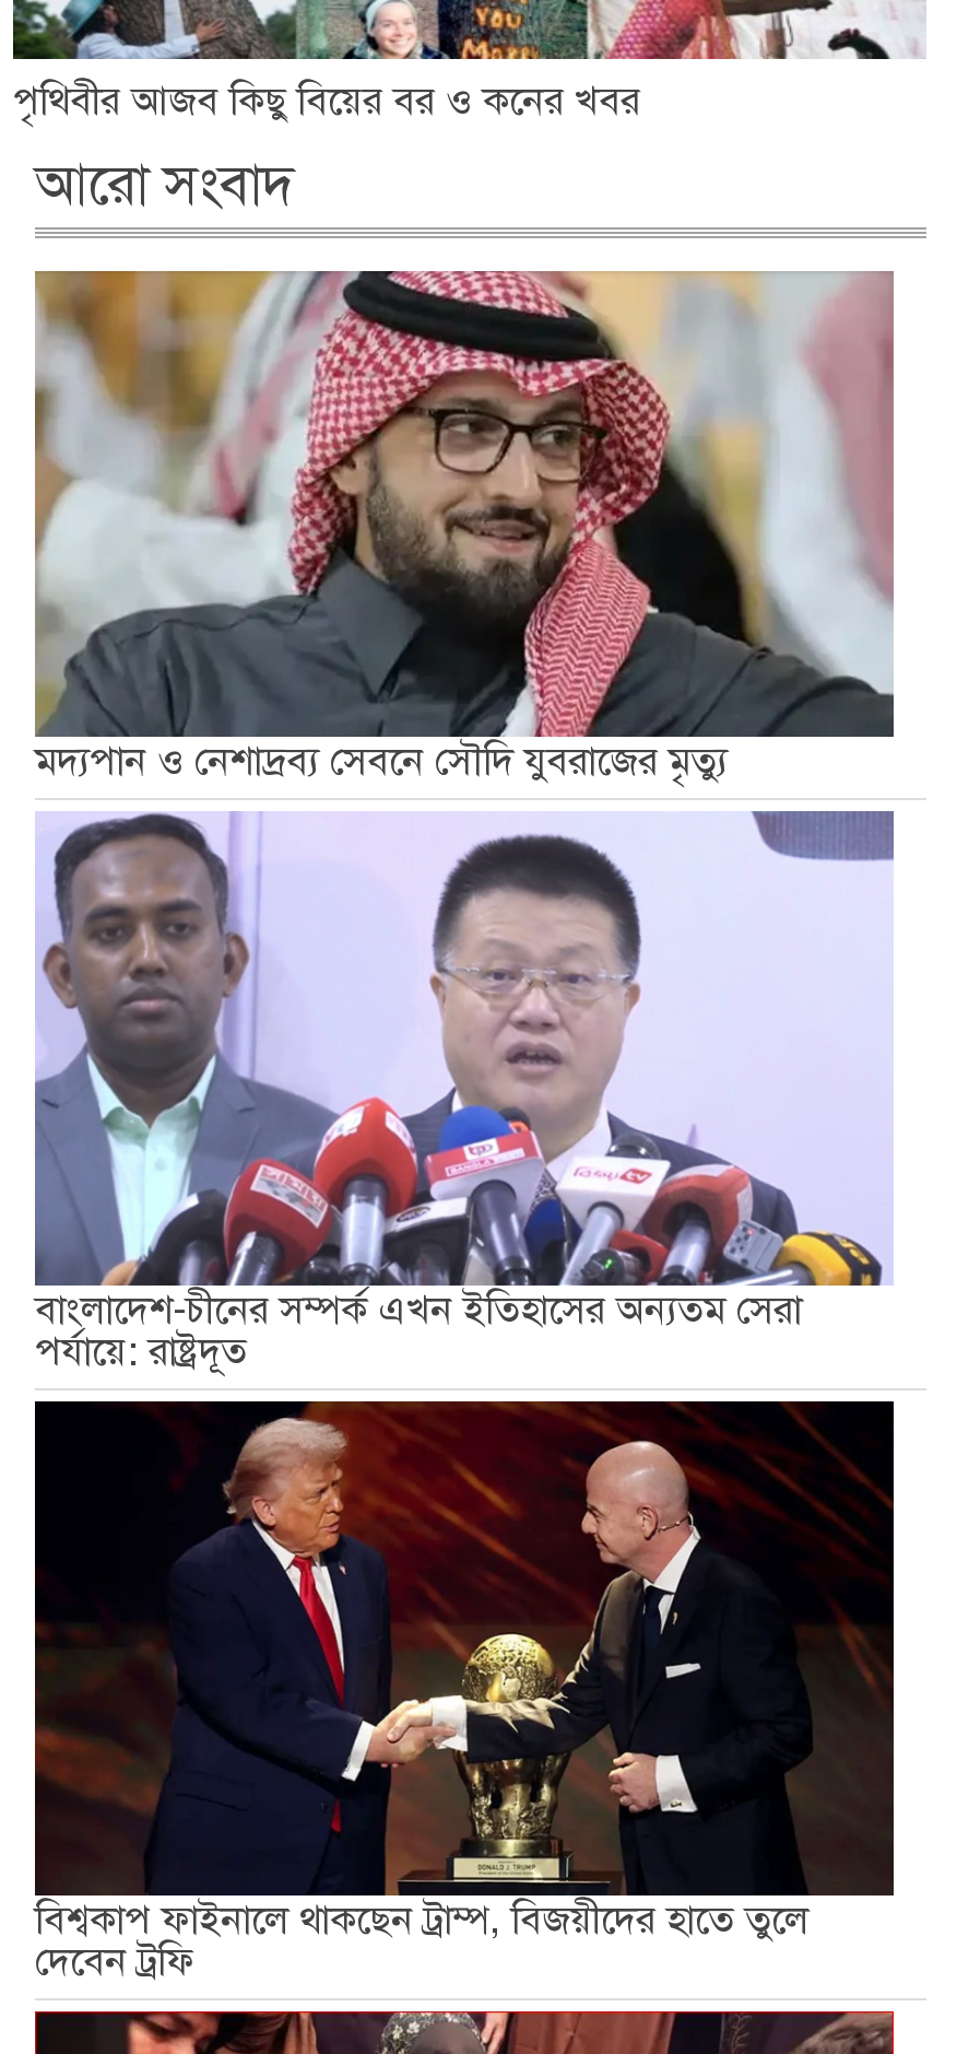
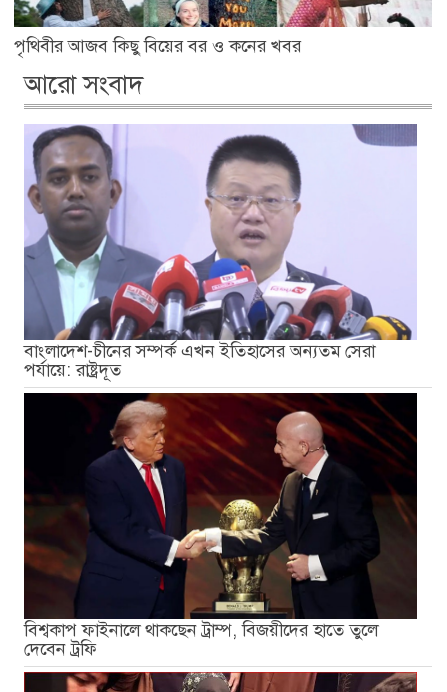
- [image]
- মদ্যপান ও নেশাদ্রব্য সেবনে সৌদি যুবরাজের মৃত্যু
